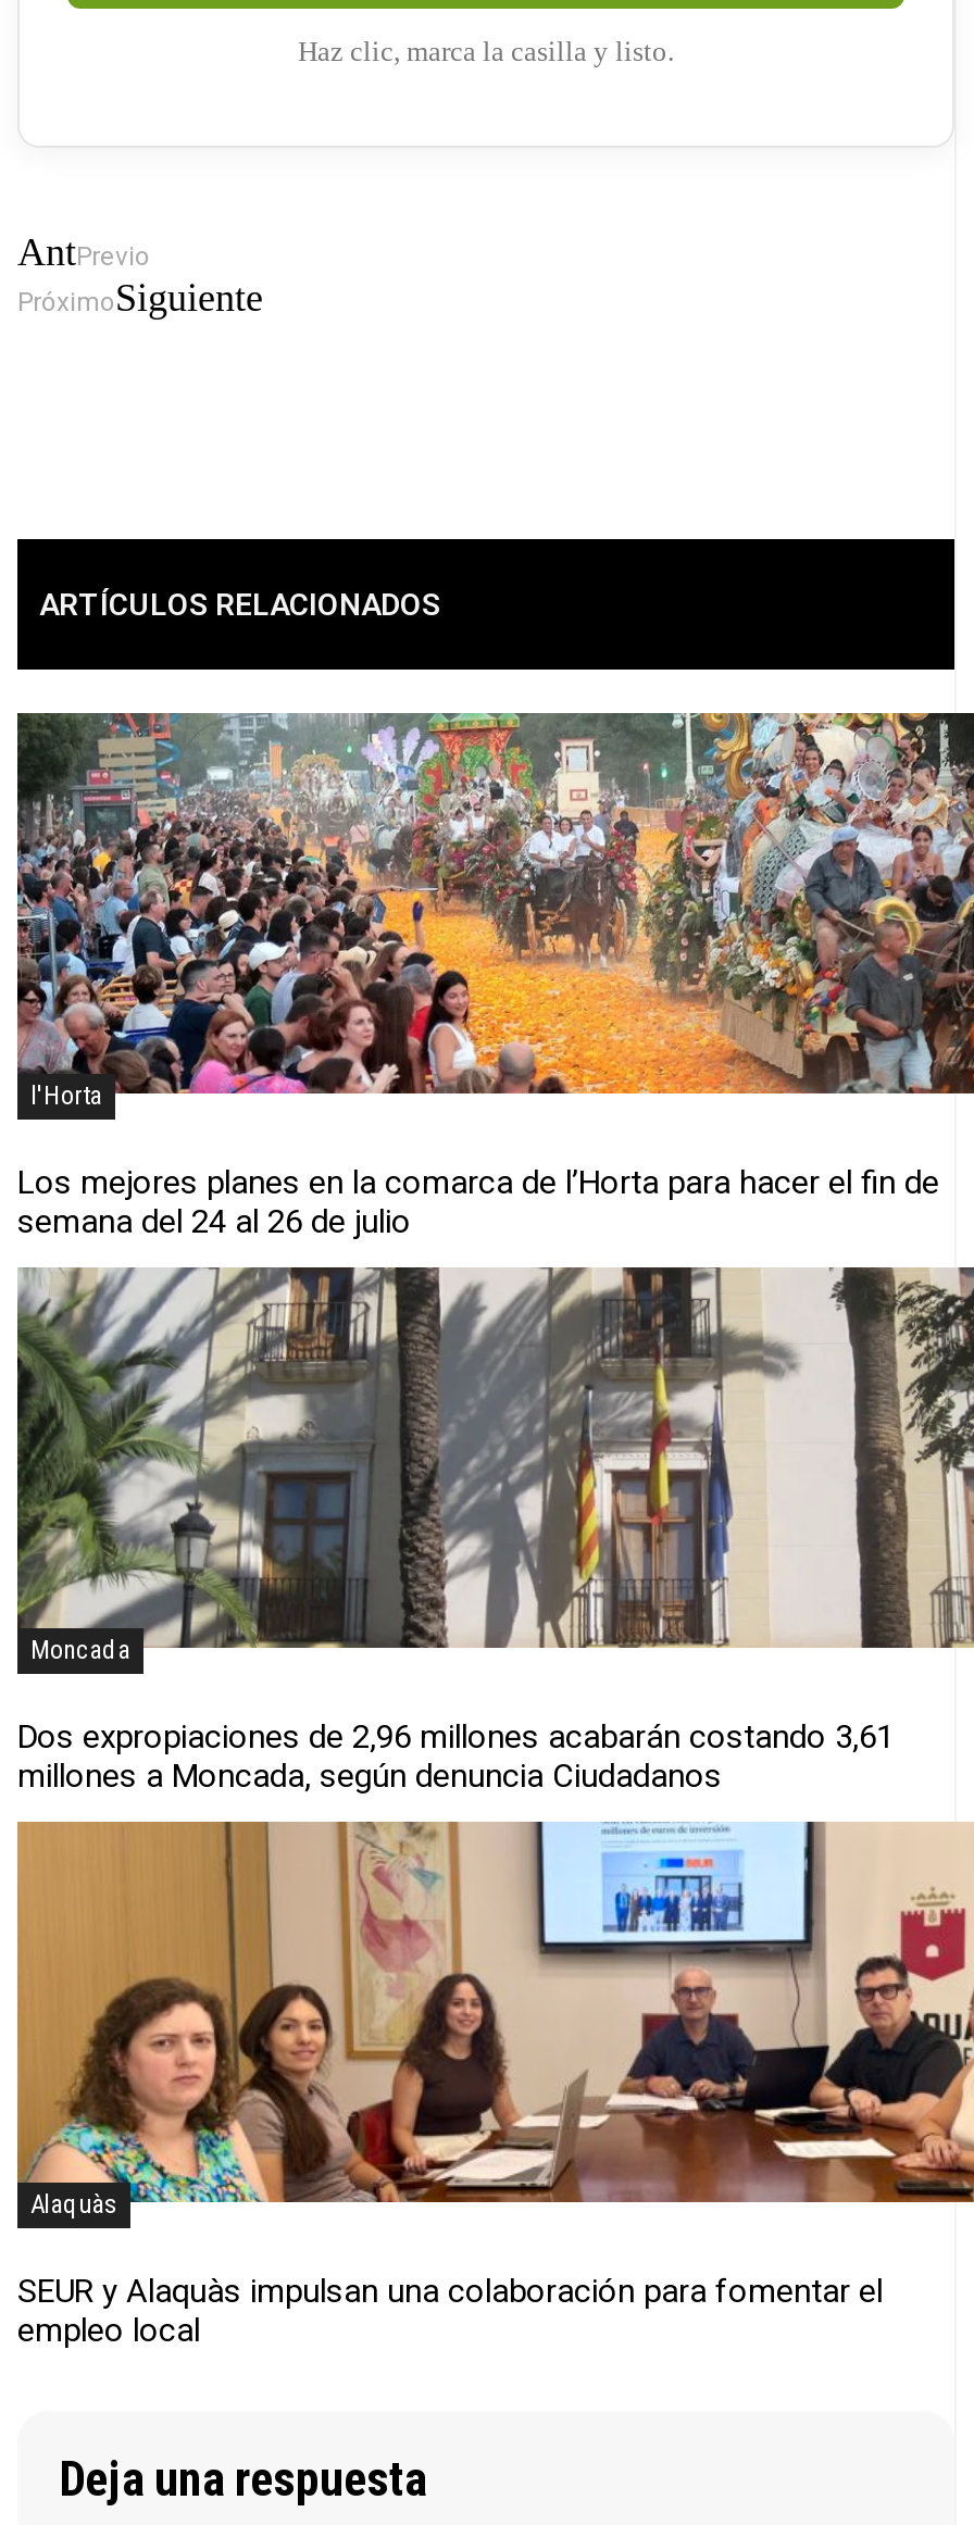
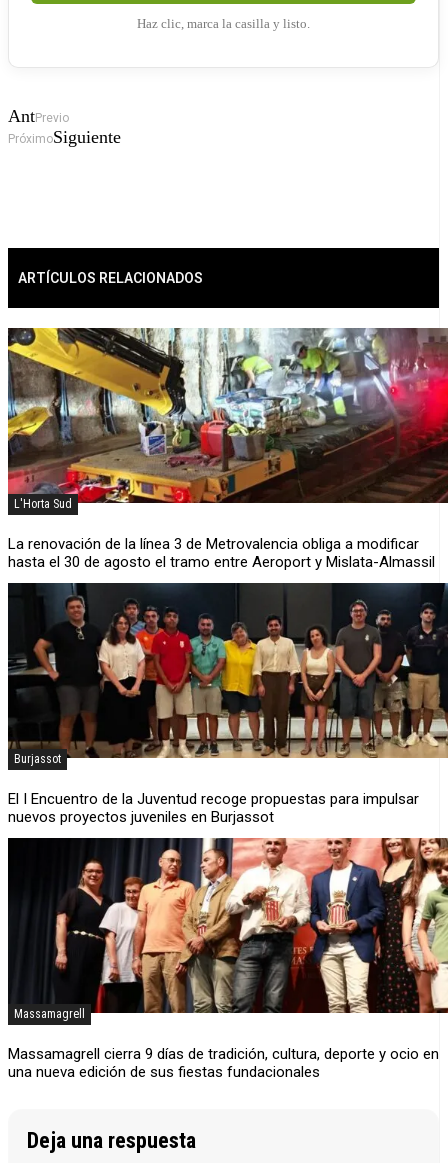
- [image]
- l'Horta
+ [image]
+ L'Horta Sud

- Los mejores planes en la comarca de l’Horta para hacer el fin de
- semana del 24 al 26 de julio
+ La renovación de la línea 3 de Metrovalencia obliga a modificar
+ hasta el 30 de agosto el tramo entre Aeroport y Mislata-Almassil

- [image]
- Moncada
+ [image]
+ Burjassot

- Dos expropiaciones de 2,96 millones acabarán costando 3,61
- millones a Moncada, según denuncia Ciudadanos
+ El I Encuentro de la Juventud recoge propuestas para impulsar
+ nuevos proyectos juveniles en Burjassot

- [image]
- Alaquàs
+ [image]
+ Massamagrell

- SEUR y Alaquàs impulsan una colaboración para fomentar el
- empleo local
+ Massamagrell cierra 9 días de tradición, cultura, deporte y ocio en
+ una nueva edición de sus fiestas fundacionales
